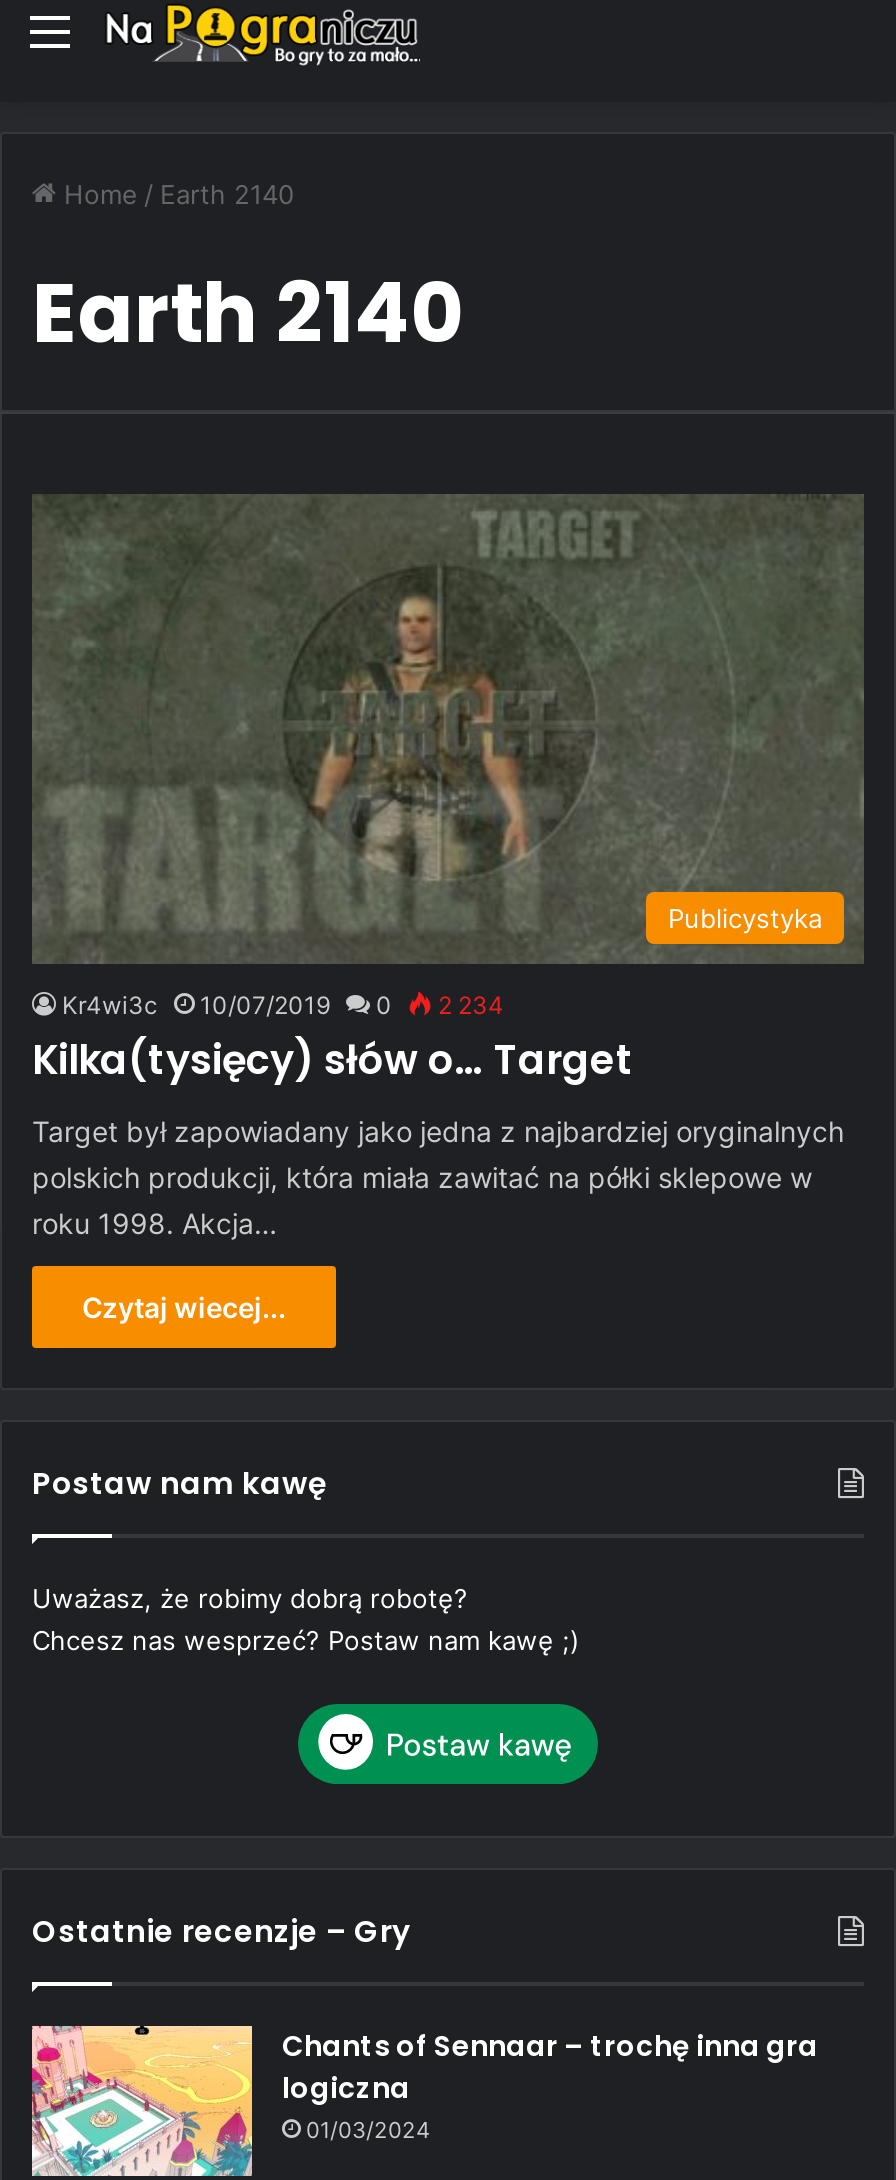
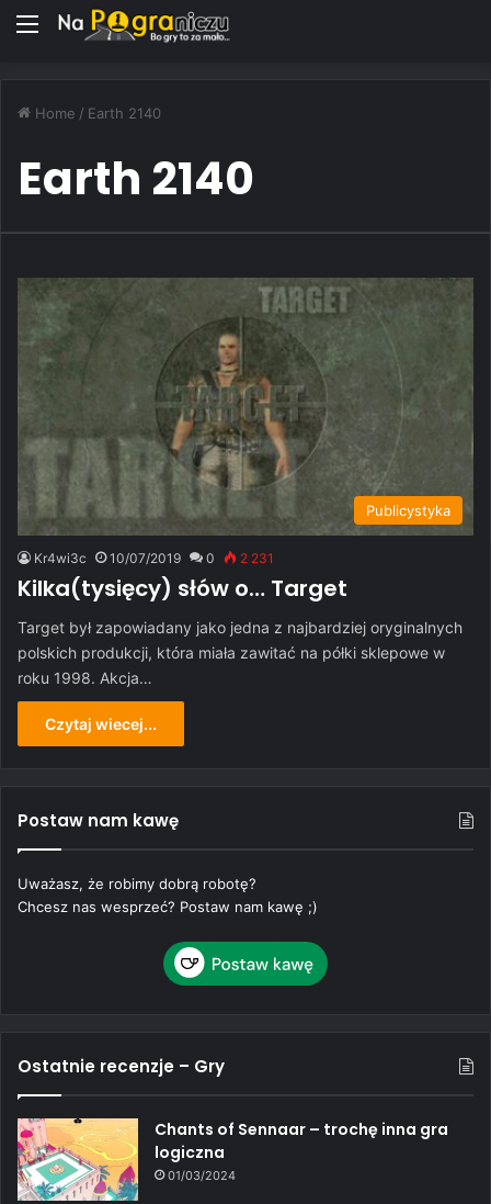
- Kr4wi3c 10/07/2019 0 2 234
+ Kr4wi3c 10/07/2019 0 2 231
